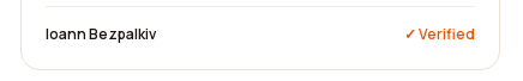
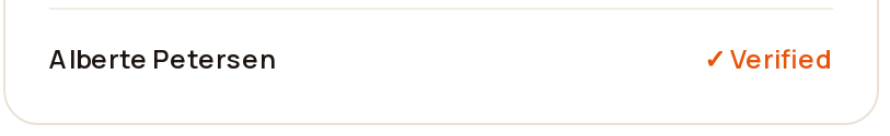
- Ioann Bezpalkiv
+ Alberte Petersen
